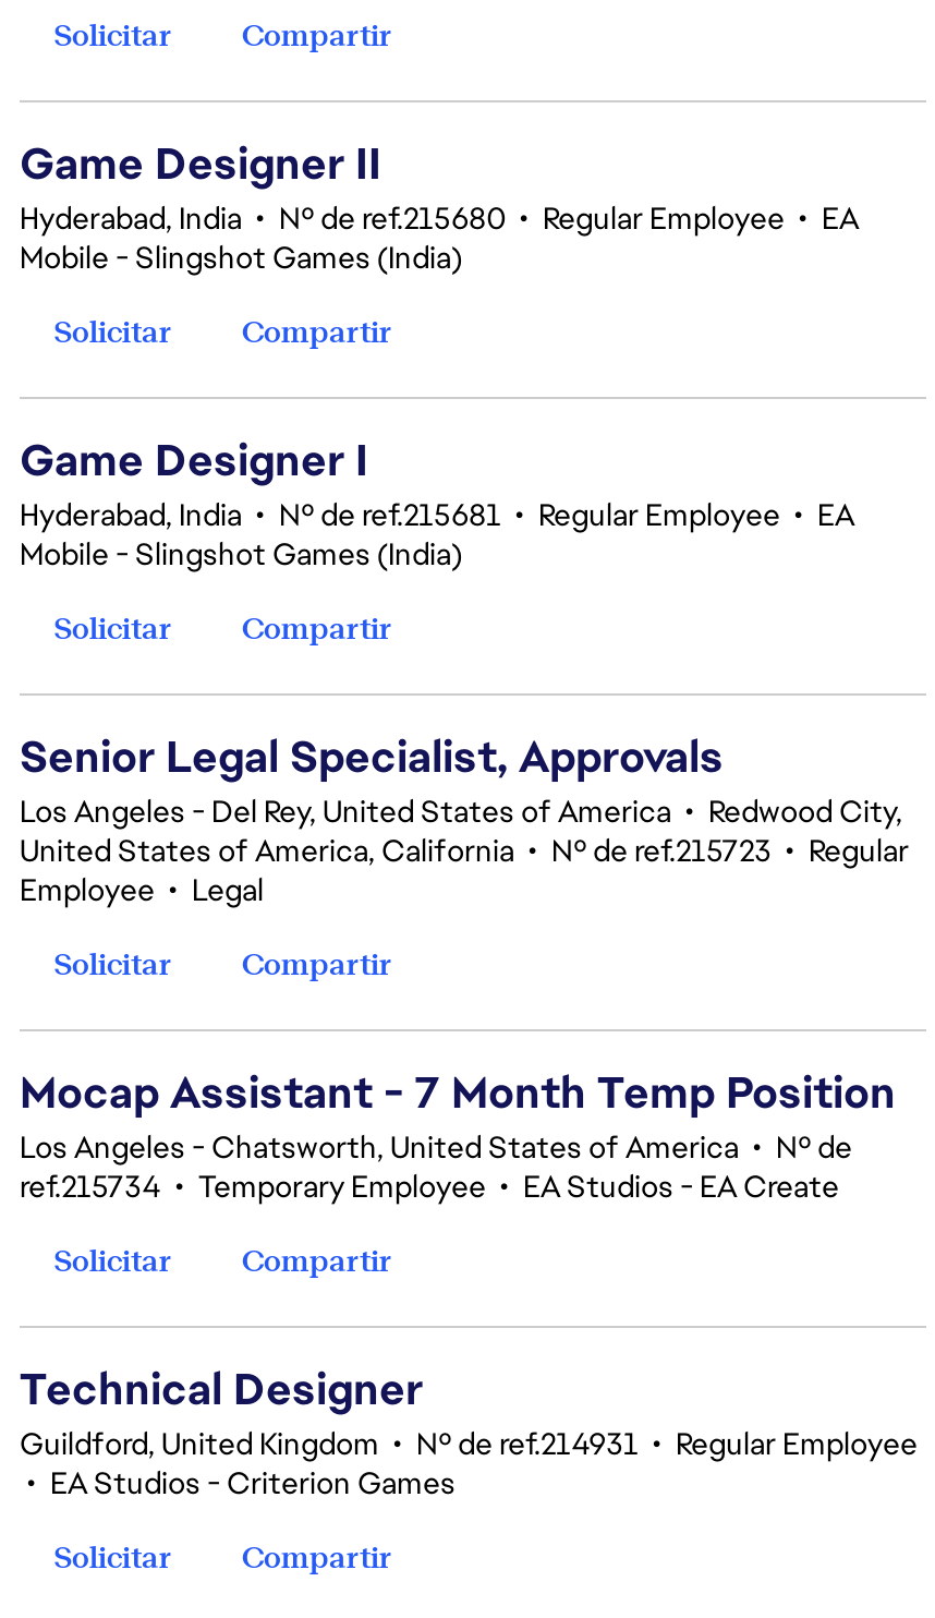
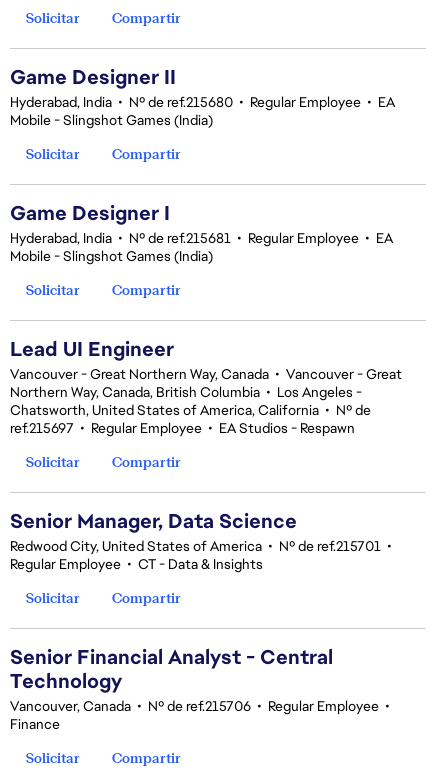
- Senior Legal Specialist, Approvals
- Los Angeles - Del Rey, United States of America • Redwood City,
- United States of America, California • Nº de ref.215723 • Regular
- Employee • Legal
+ Lead UI Engineer
+ Vancouver - Great Northern Way, Canada • Vancouver - Great
+ Northern Way, Canada, British Columbia • Los Angeles -
+ Chatsworth, United States of America, California • Nº de
+ ref.215697 • Regular Employee • EA Studios - Respawn

- Mocap Assistant - 7 Month Temp Position
- Los Angeles - Chatsworth, United States of America • Nº de
- ref.215734 • Temporary Employee • EA Studios - EA Create
+ Senior Manager, Data Science
+ Redwood City, United States of America • Nº de ref.215701 •
+ Regular Employee • CT - Data & Insights

- Technical Designer
- Guildford, United Kingdom • Nº de ref.214931 • Regular Employee
- • EA Studios - Criterion Games
+ Senior Financial Analyst - Central
+ Technology
+ Vancouver, Canada • Nº de ref.215706 • Regular Employee •
+ Finance
